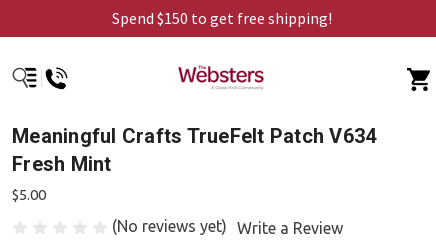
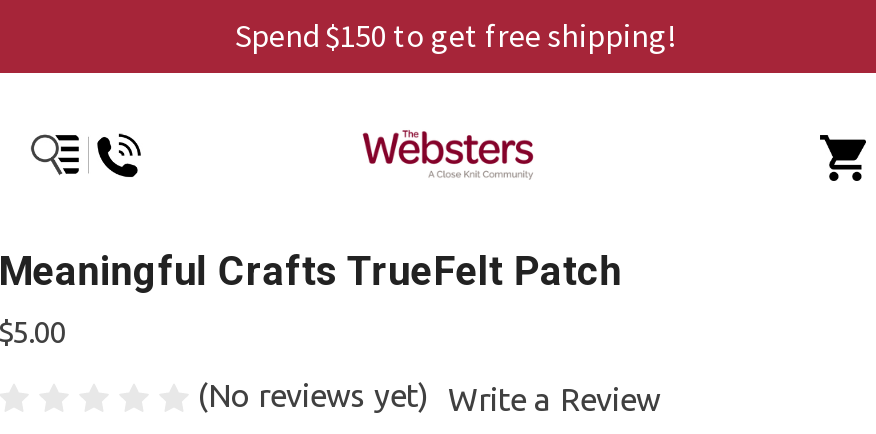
- Meaningful Crafts TrueFelt Patch V634
- Fresh Mint
+ Meaningful Crafts TrueFelt Patch
